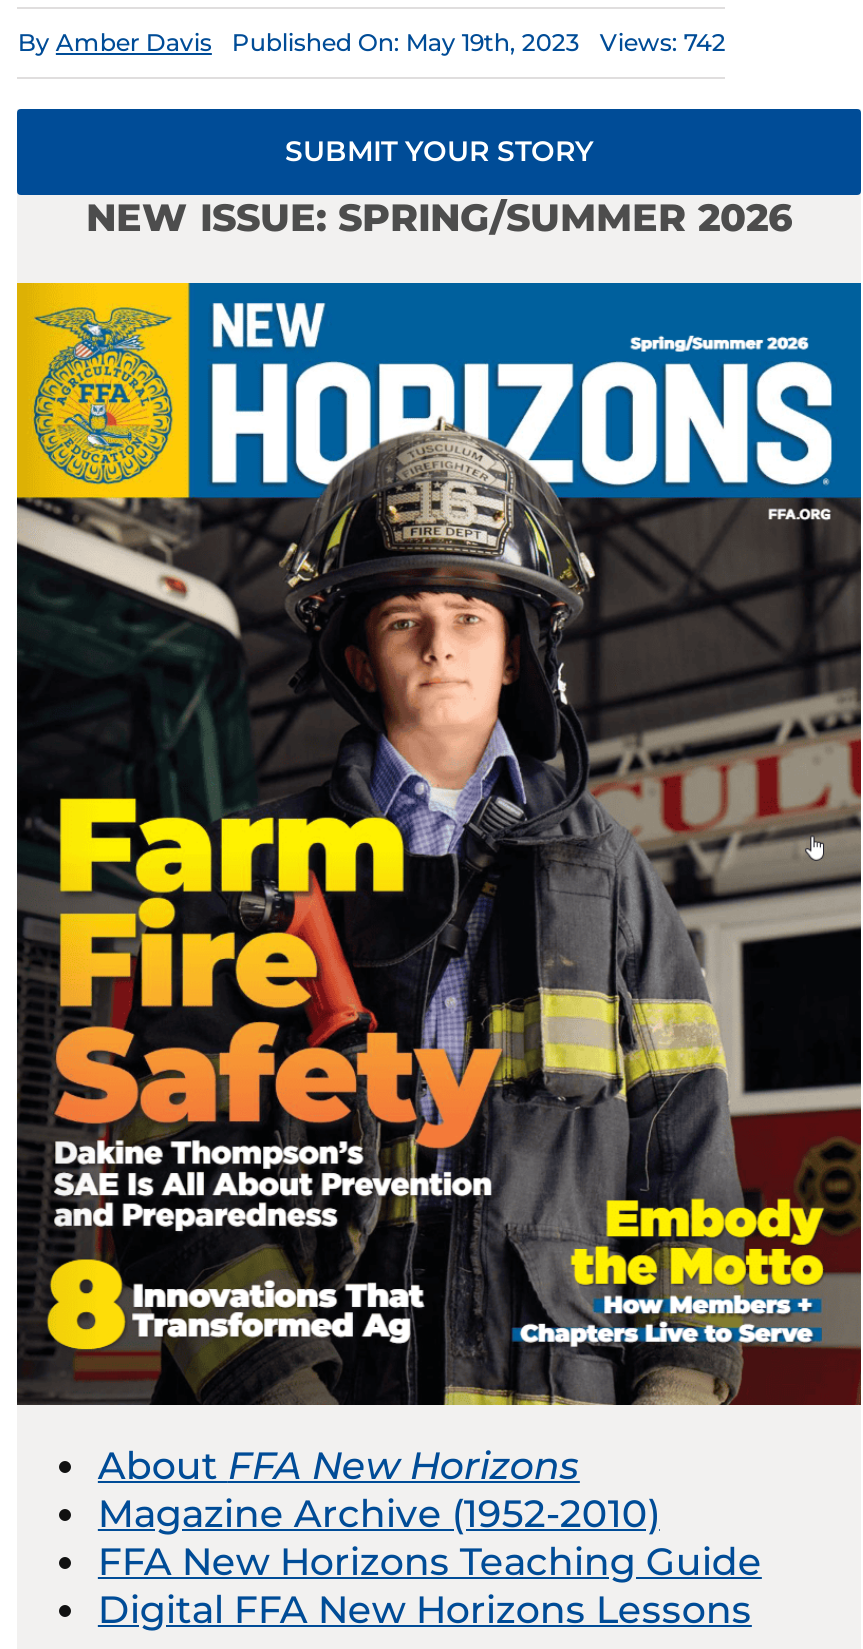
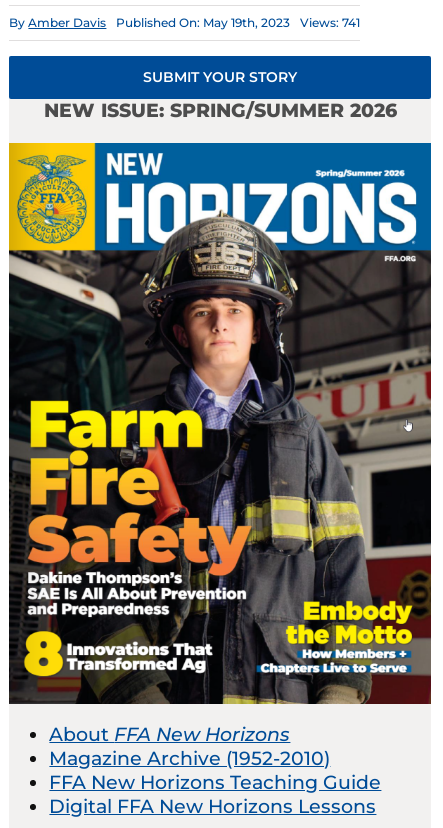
- By Amber Davis Published On: May 19th, 2023 Views: 742
+ By Amber Davis Published On: May 19th, 2023 Views: 741
